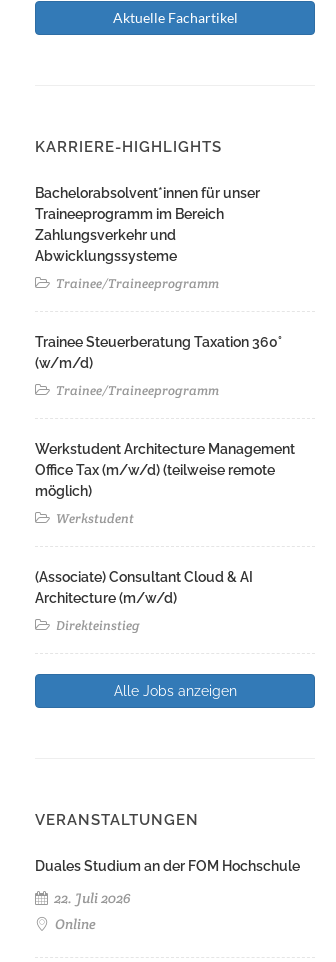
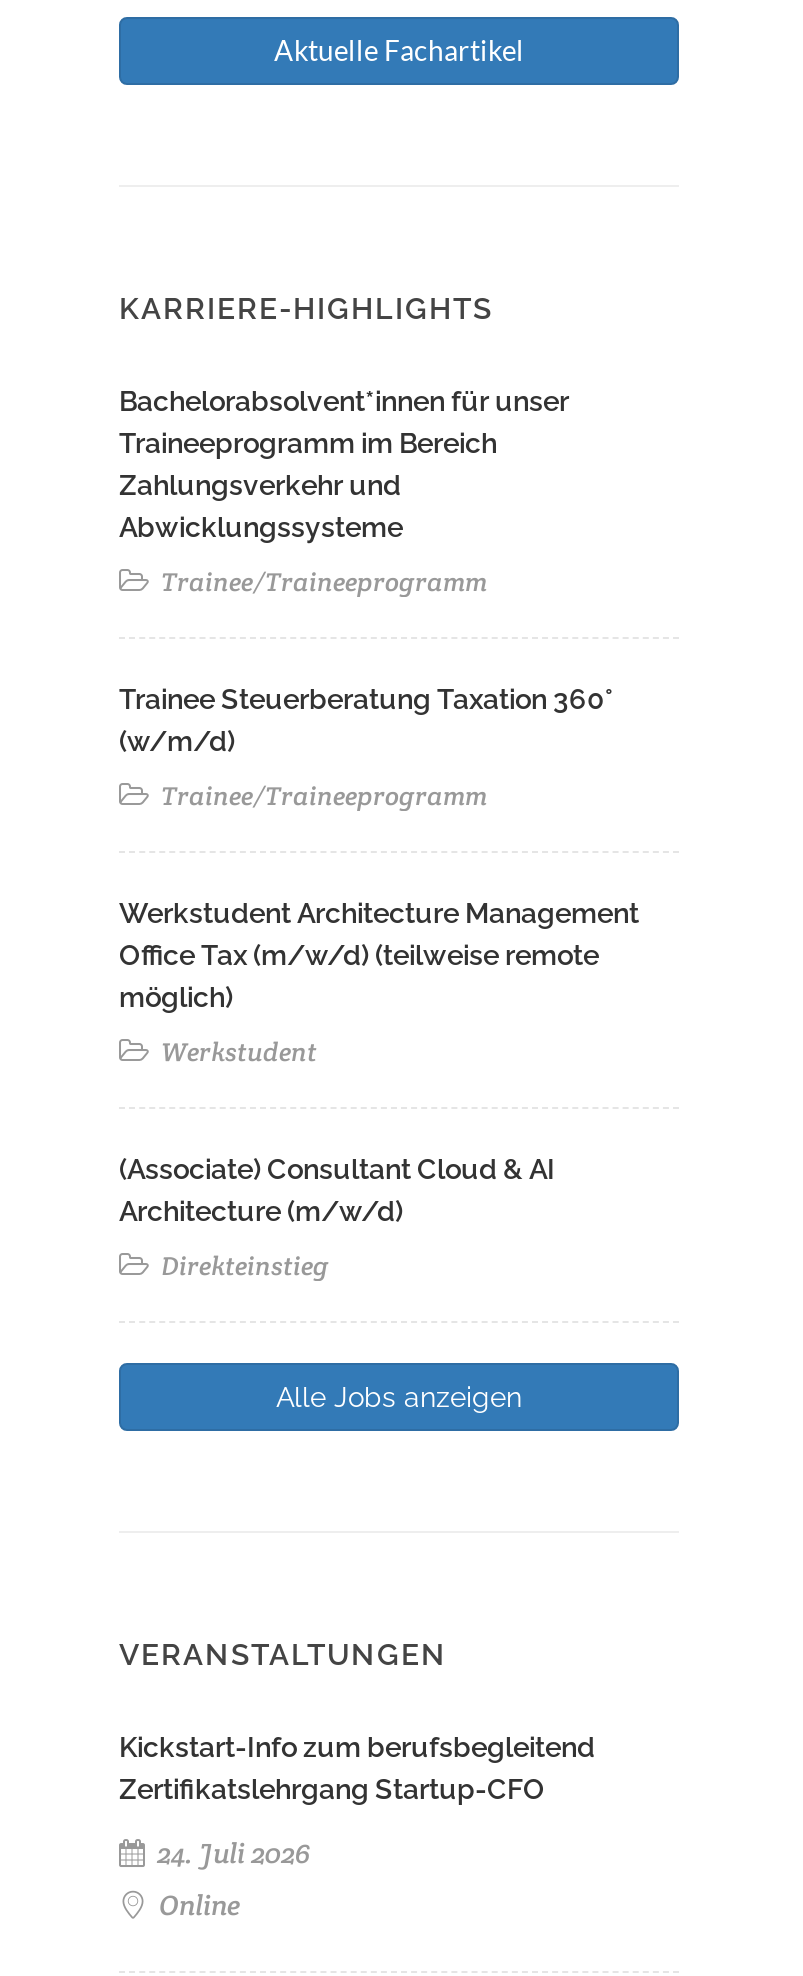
- Duales Studium an der FOM Hochschule
+ Kickstart-Info zum berufsbegleitend
+ Zertifikatslehrgang Startup-CFO

- 22. Juli 2026
+ 24. Juli 2026
